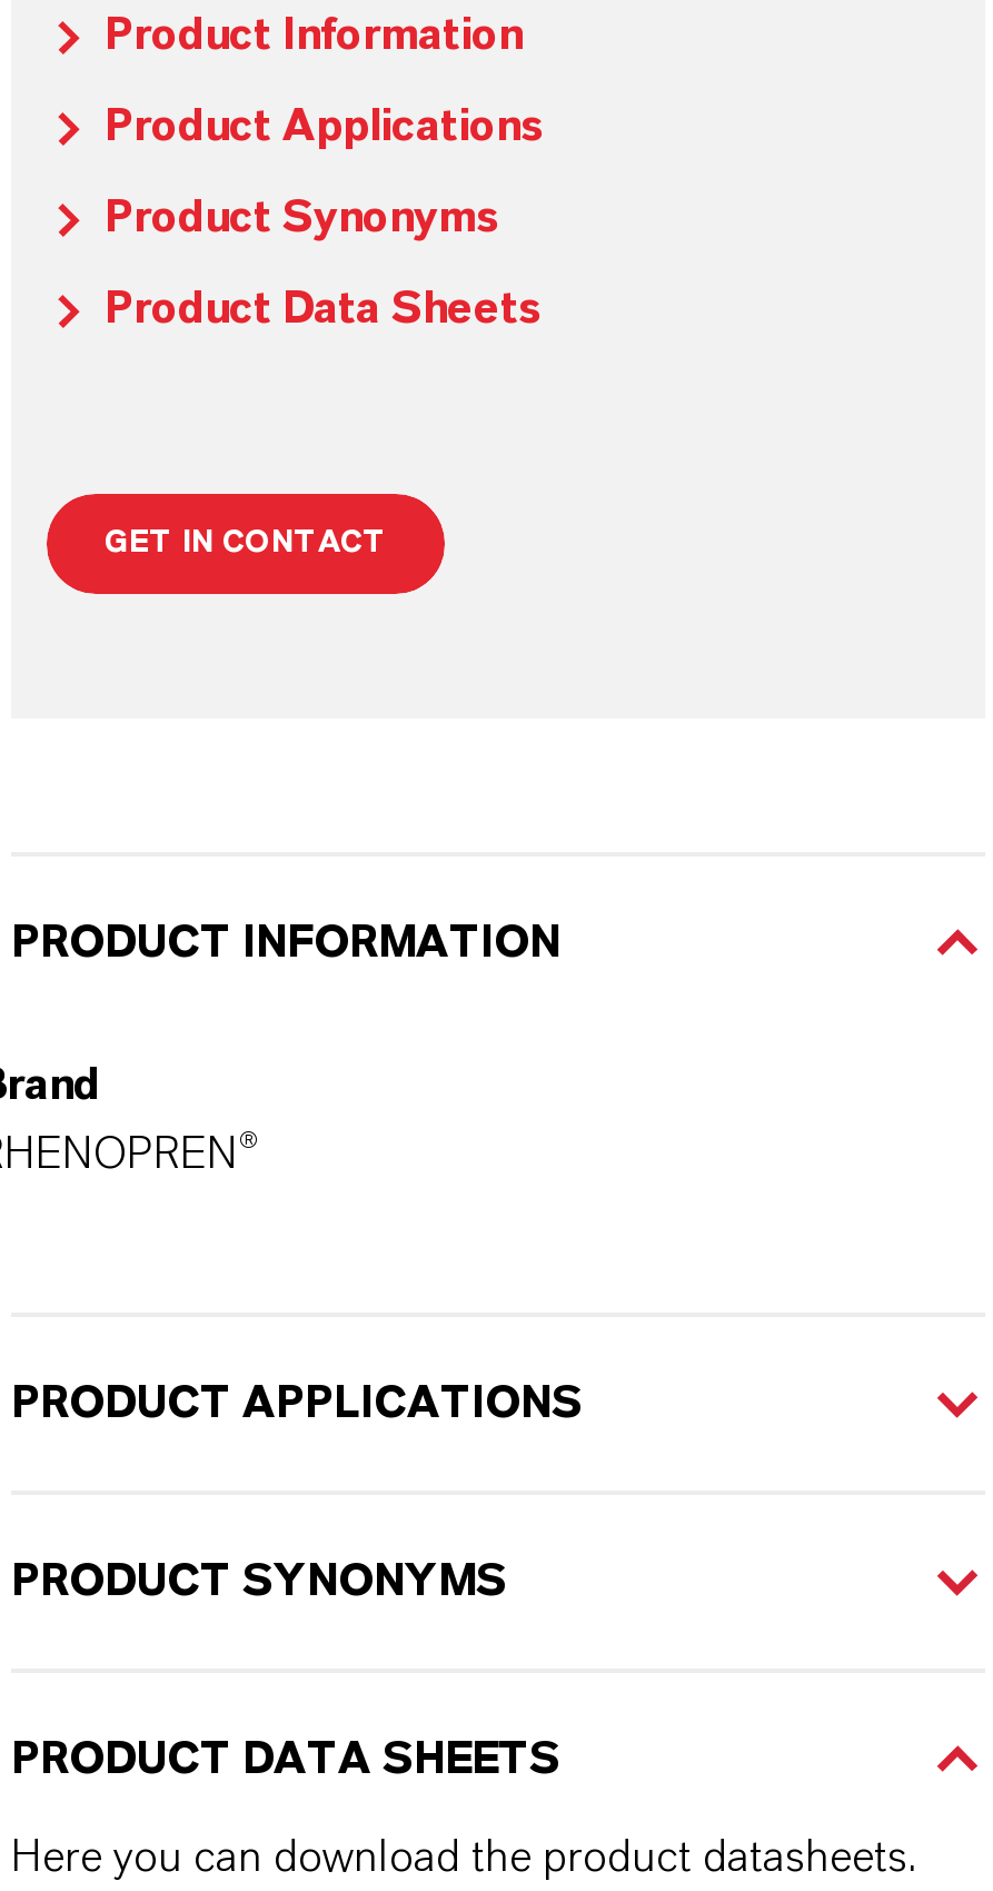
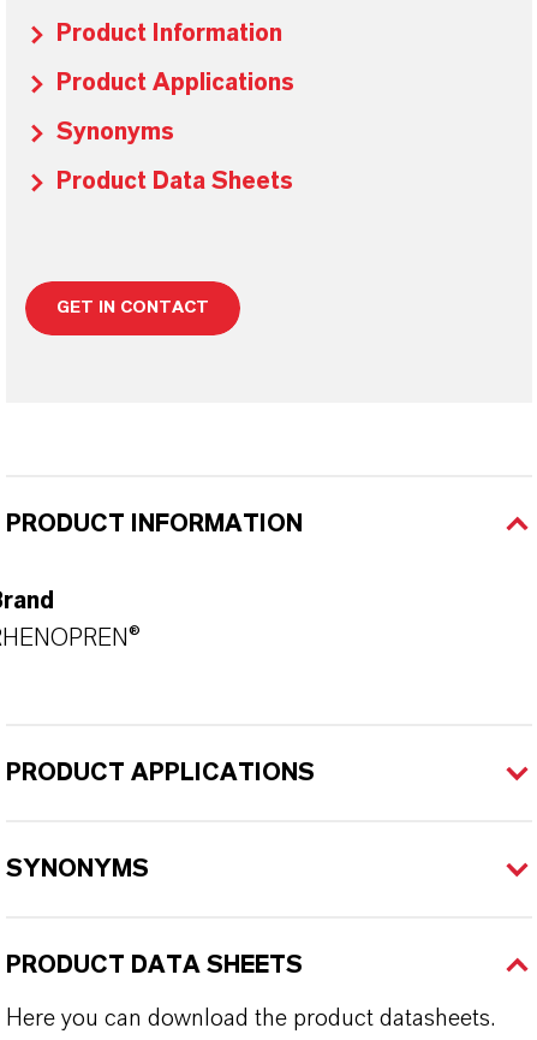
- Product Synonyms
+ Synonyms

- PRODUCT SYNONYMS
+ SYNONYMS
